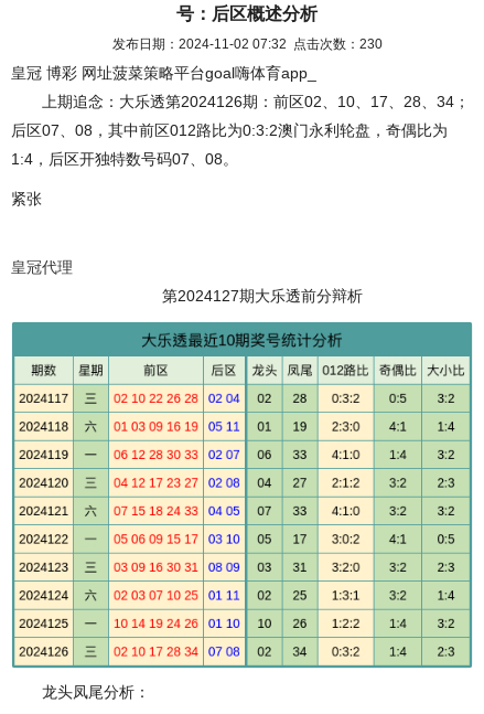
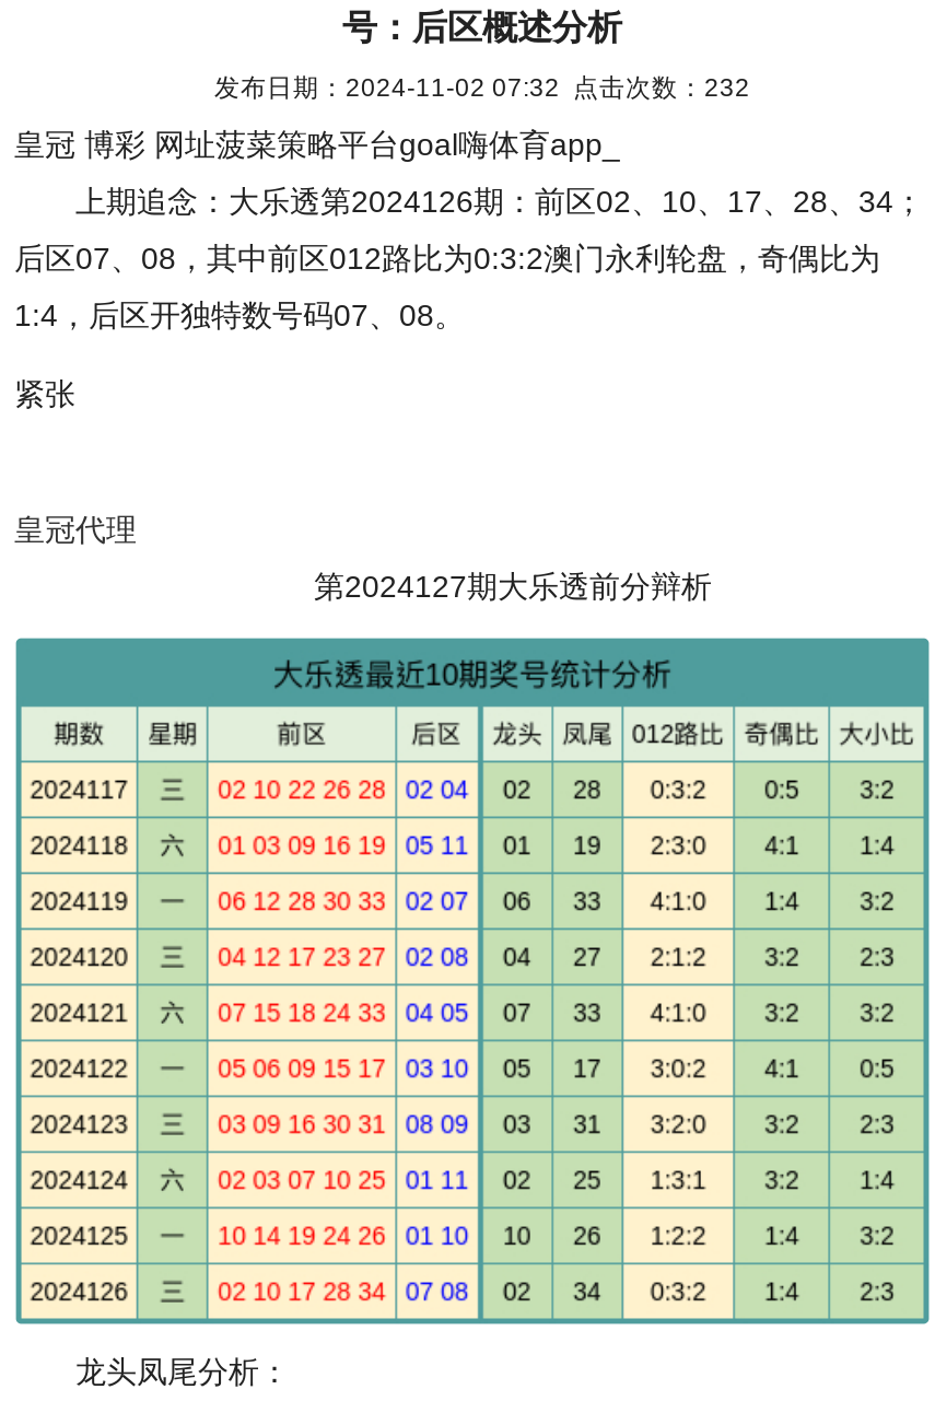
- 发布日期：2024-11-02 07:32 点击次数：230
+ 发布日期：2024-11-02 07:32 点击次数：232
